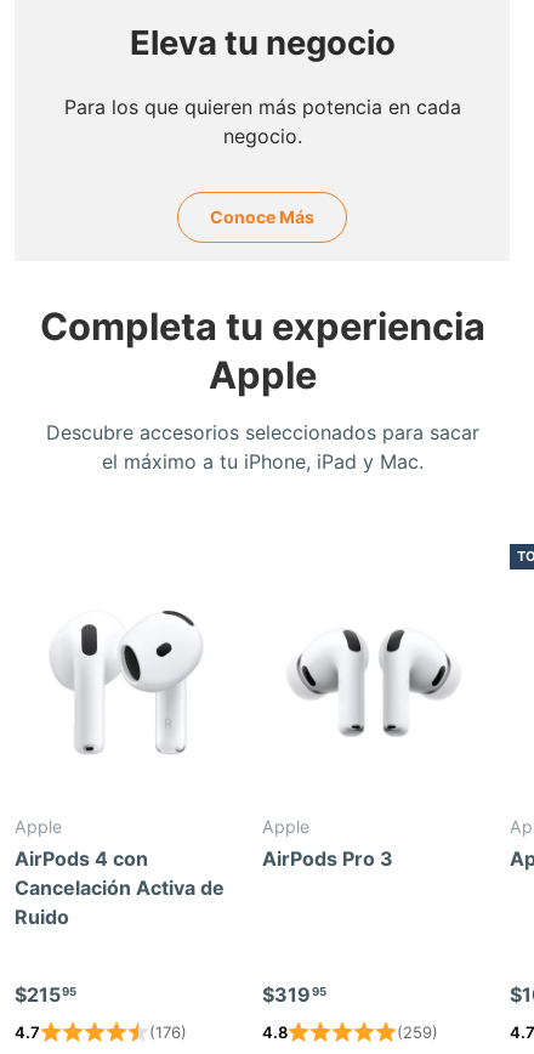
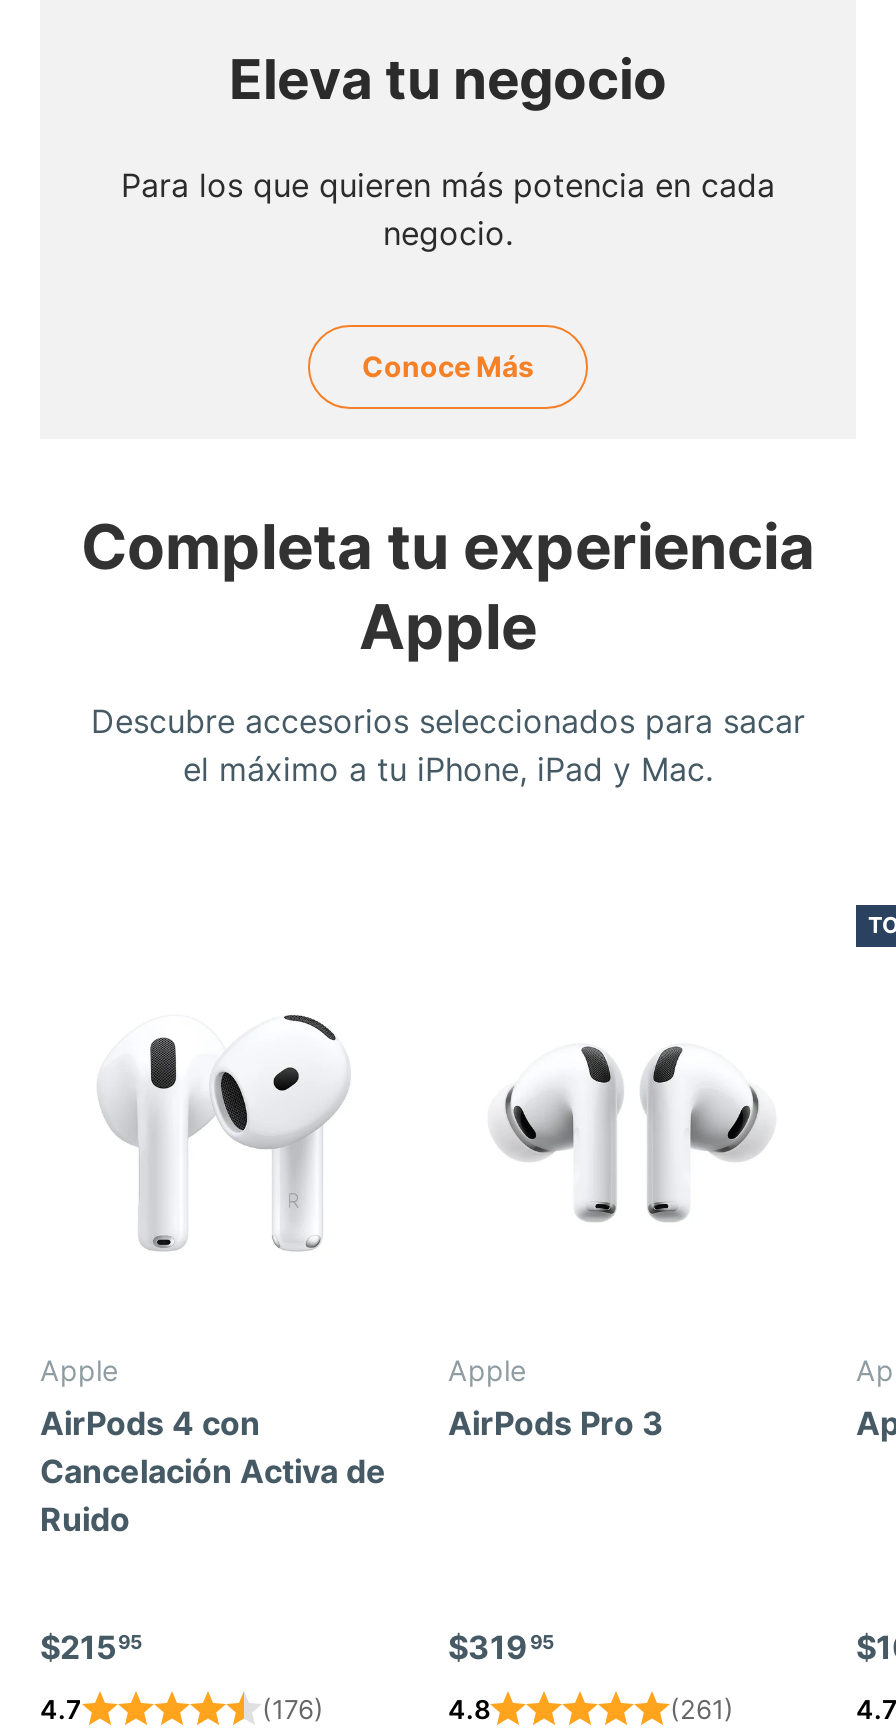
- (259)
+ (261)
